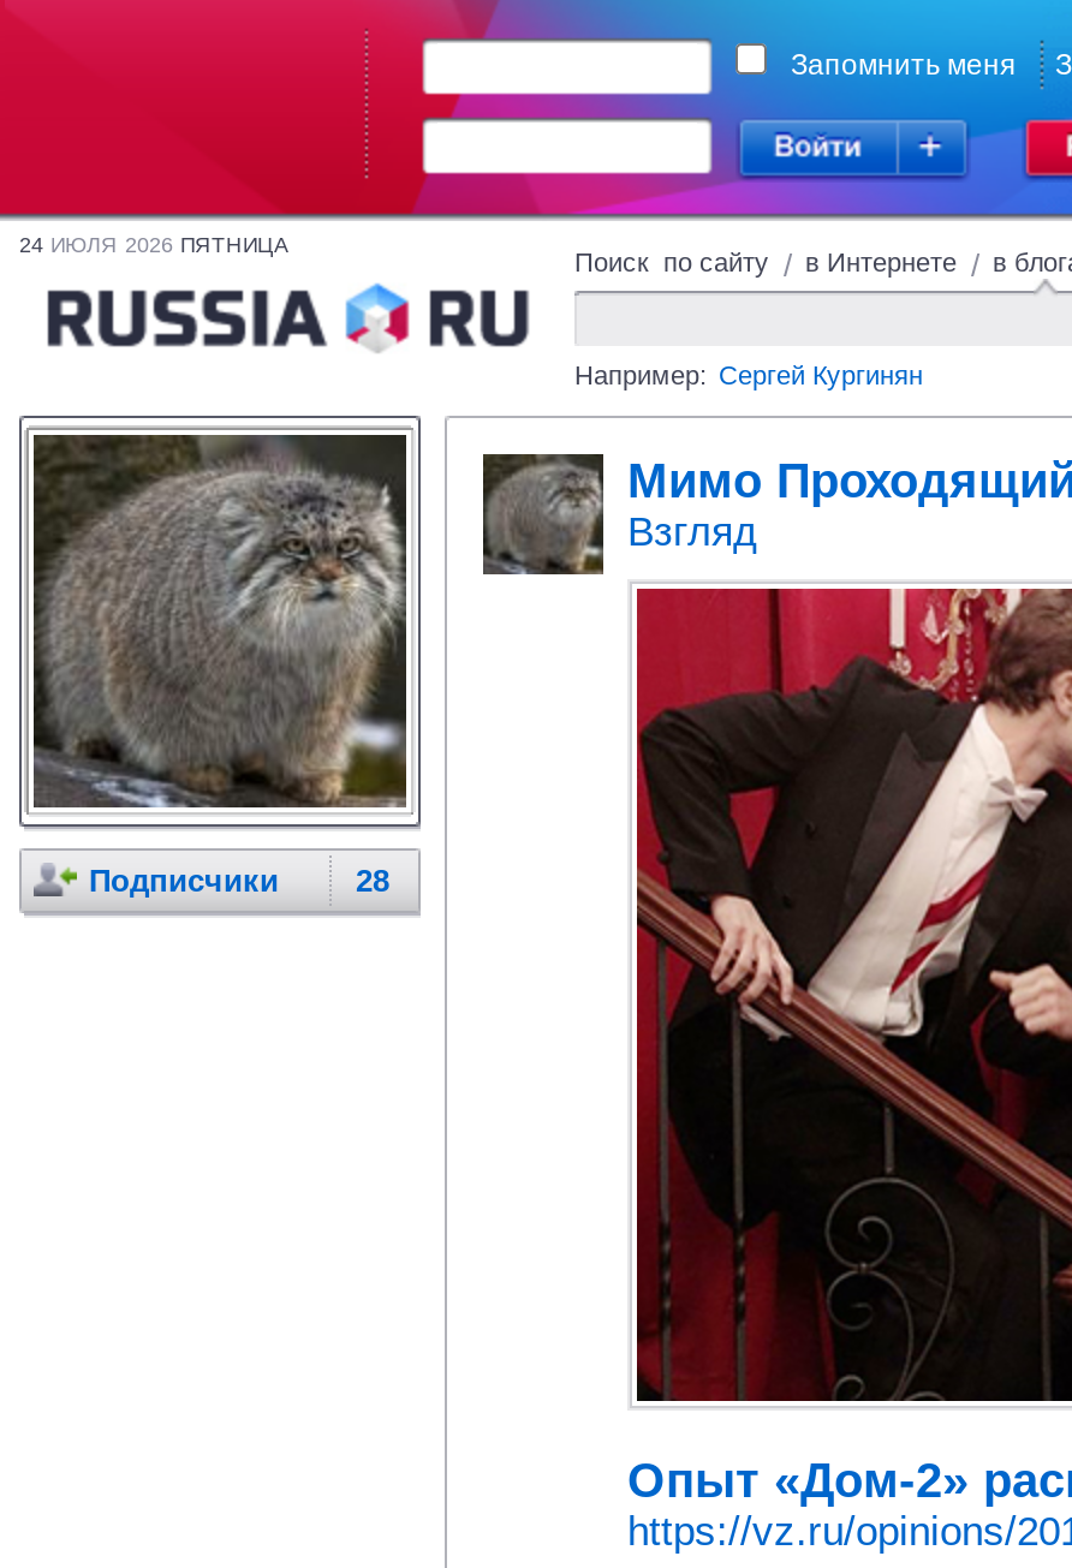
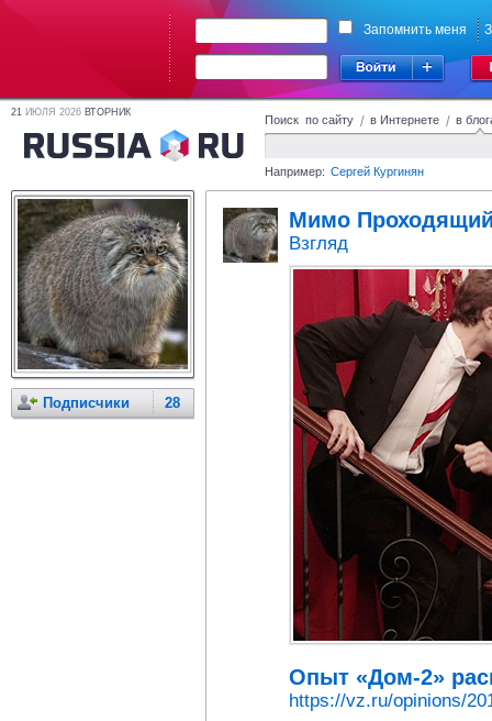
- 24 ИЮЛЯ 2026 ПЯТНИЦА
+ 21 ИЮЛЯ 2026 ВТОРНИК
